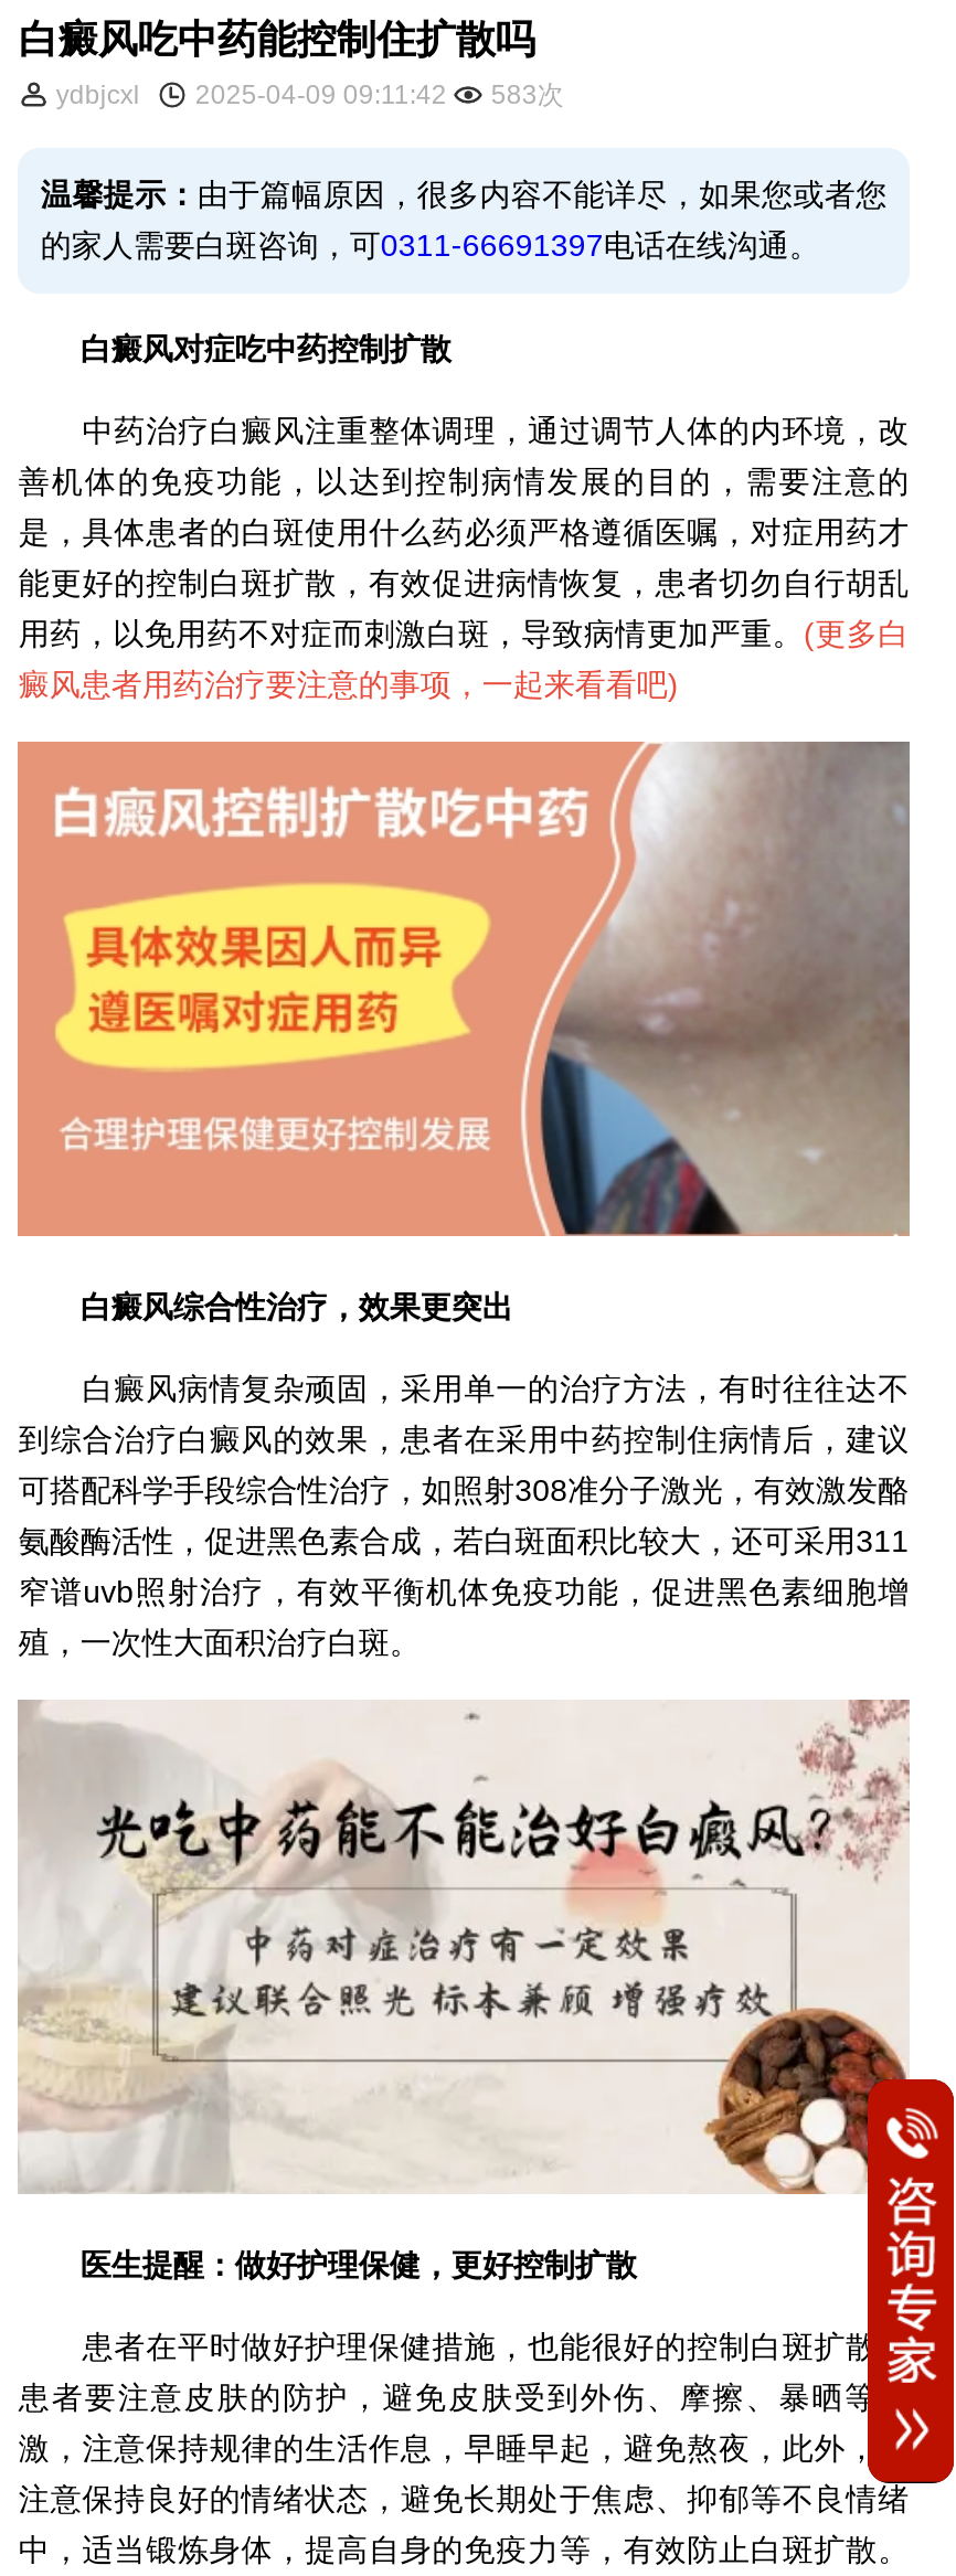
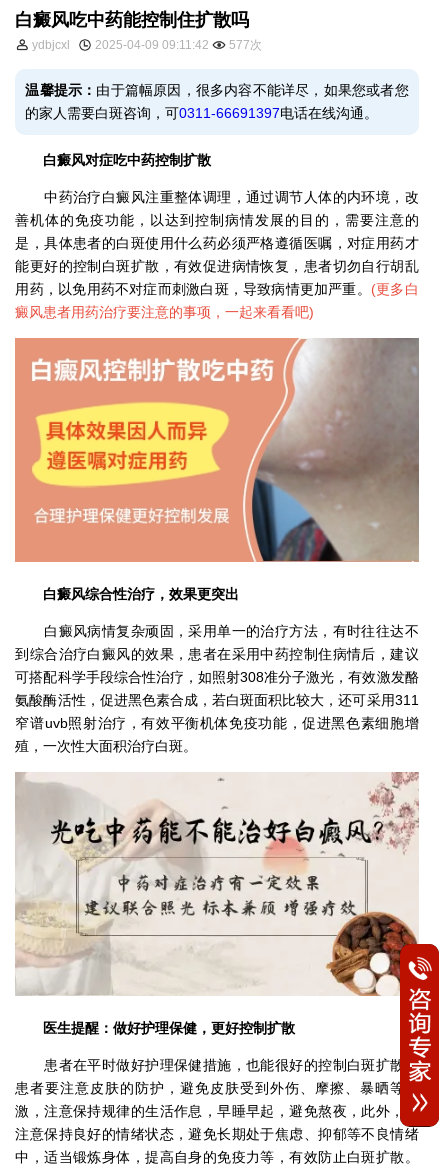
- ydbjcxl 2025-04-09 09:11:42 583次
+ ydbjcxl 2025-04-09 09:11:42 577次
